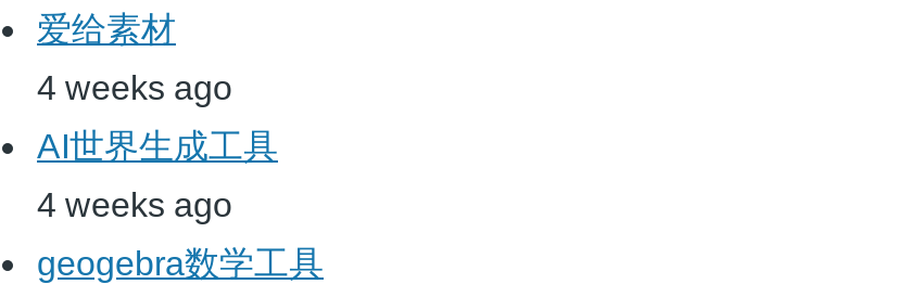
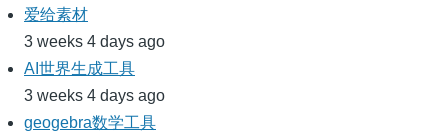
- 4 weeks ago
+ 3 weeks 4 days ago

- 4 weeks ago
+ 3 weeks 4 days ago
